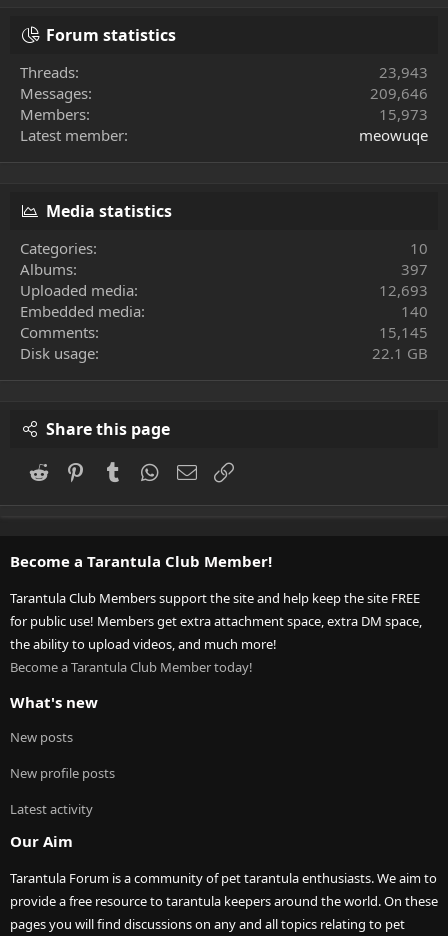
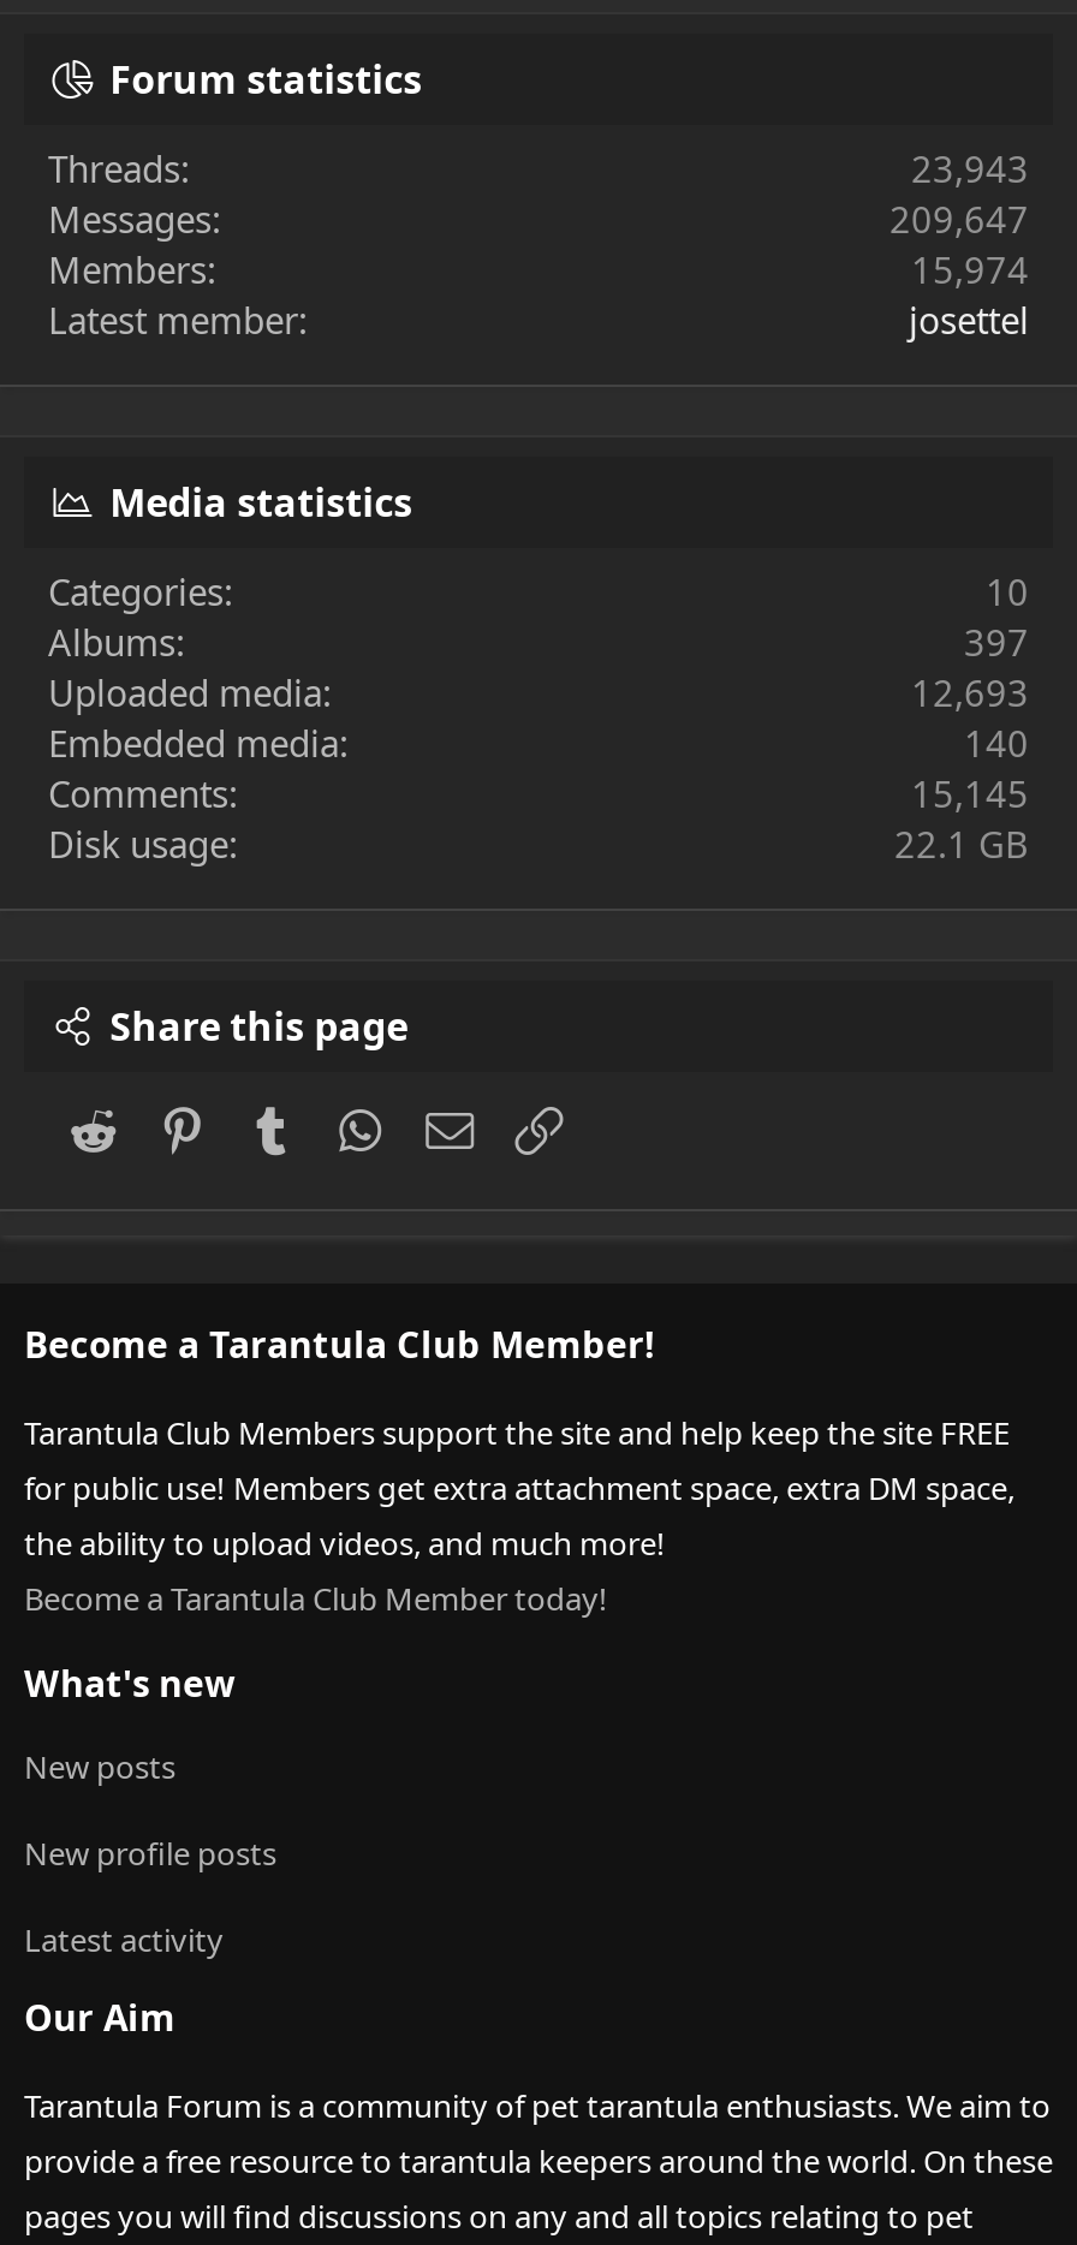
- 209,646
+ 209,647

- 15,973
+ 15,974

- meowuqe
+ josettel
